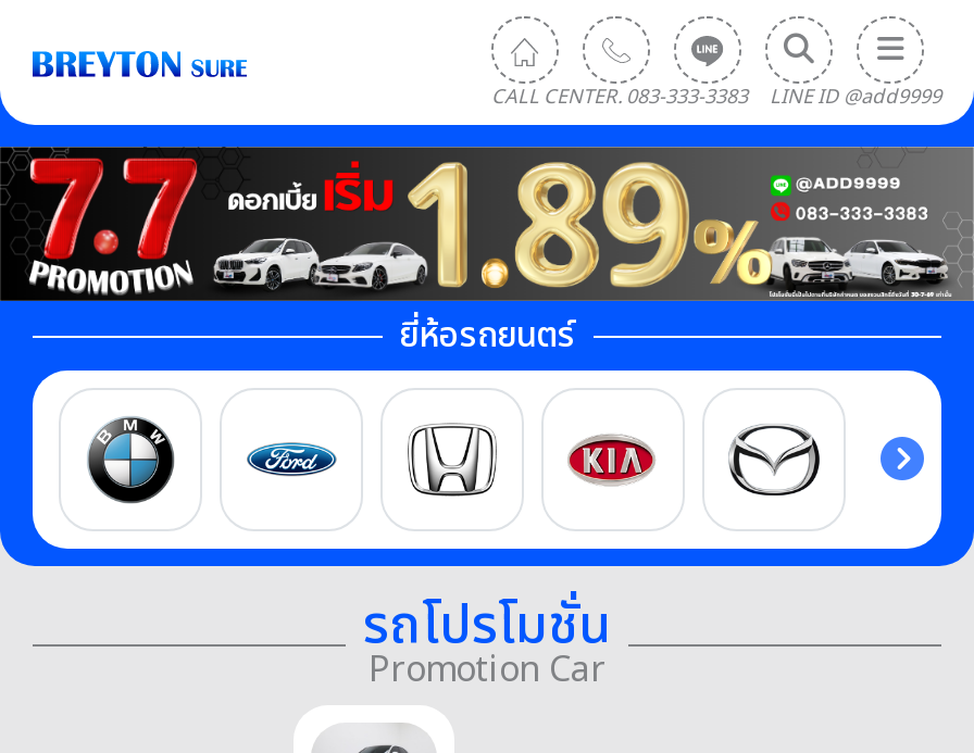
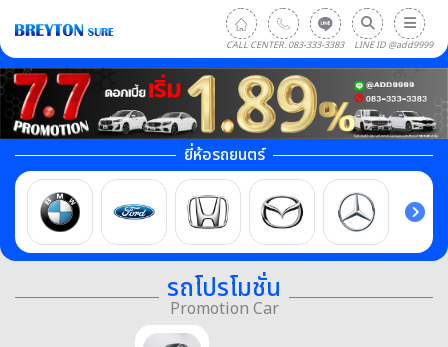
- [image]
+ [image]

- [image]
+ [image]
